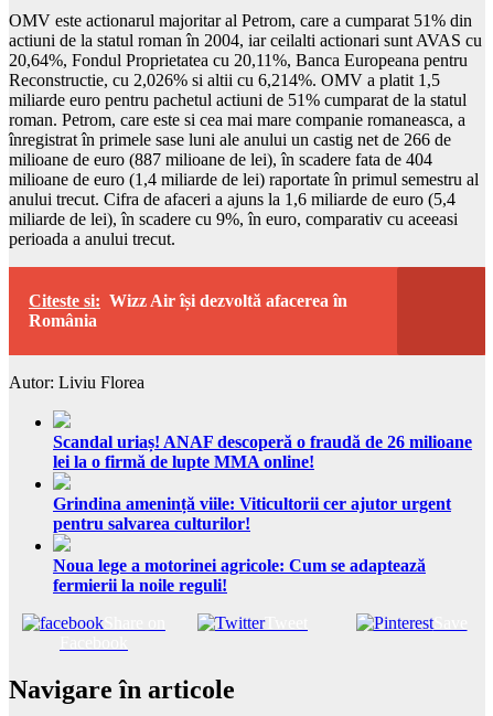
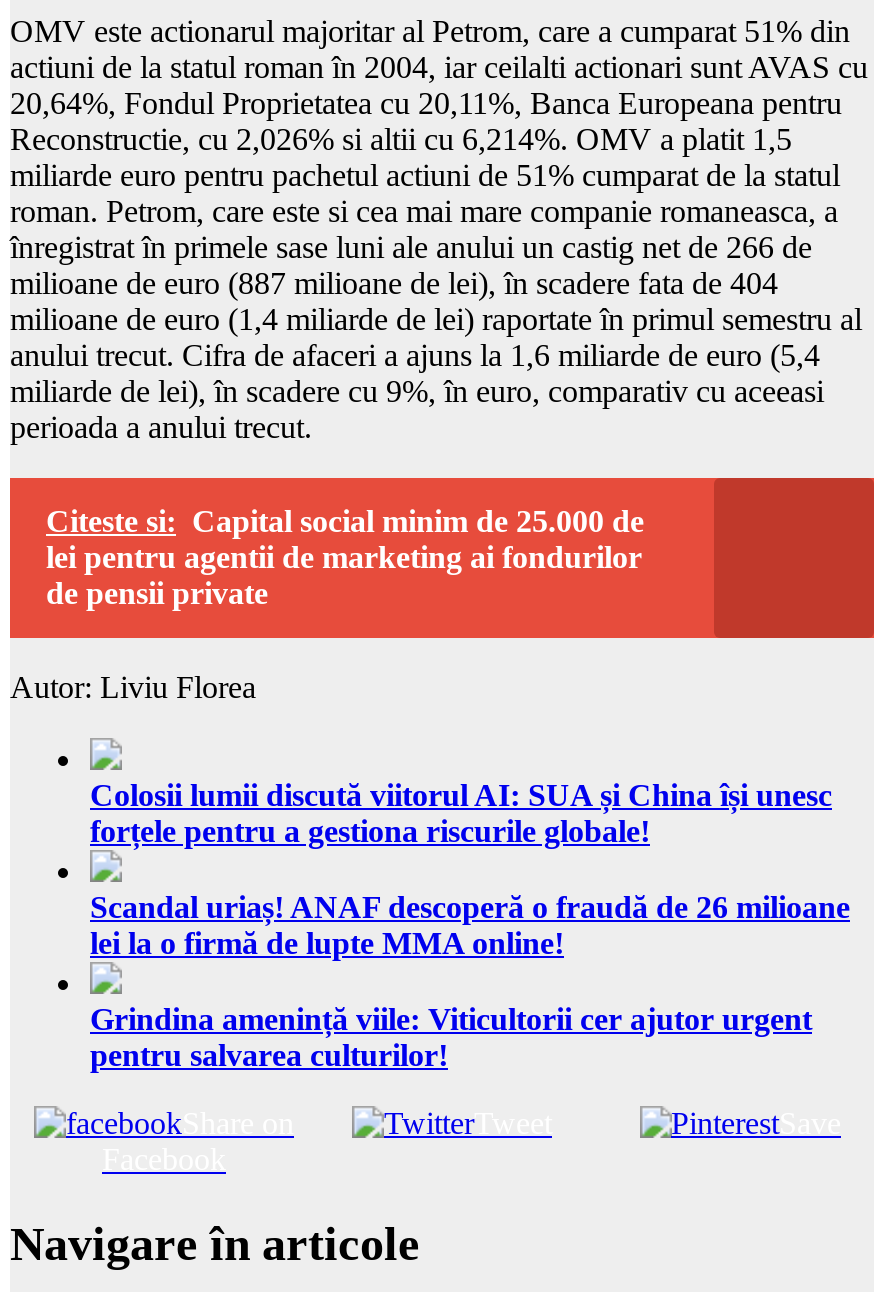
- Citeste si: Wizz Air își dezvoltă afacerea în
- România
+ Citeste si: Capital social minim de 25.000 de
+ lei pentru agentii de marketing ai fondurilor
+ de pensii private

+ Colosii lumii discută viitorul AI: SUA și China își unesc
+ forțele pentru a gestiona riscurile globale!

moved down: Scandal uriaș! ANAF descoperă o fraudă de 26 milioane | lei la o firmă de lupte MMA online! | Grindina amenință viile: Viticultorii cer ajutor urgent | pentru salvarea culturilor!

- Noua lege a motorinei agricole: Cum se adaptează
- fermierii la noile reguli!
